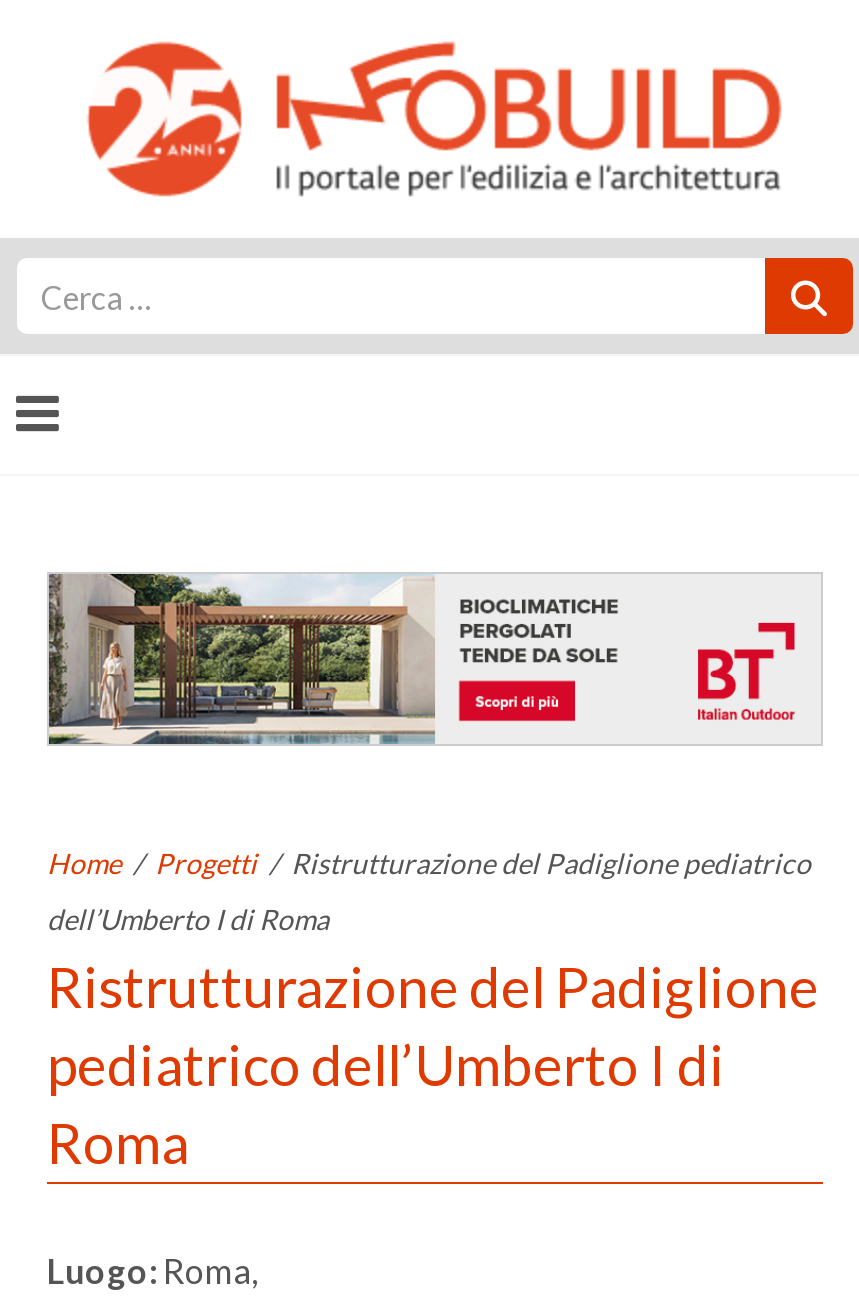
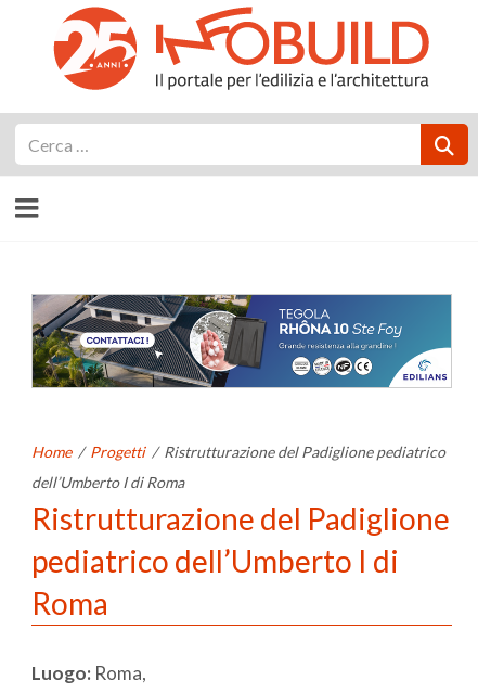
- [image]
+ [image]
